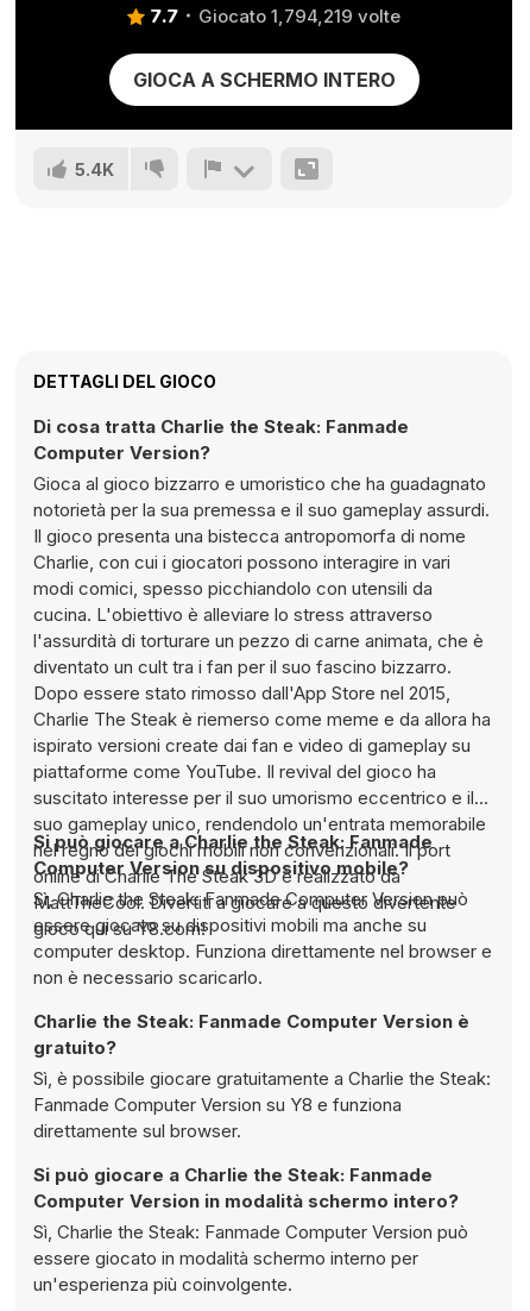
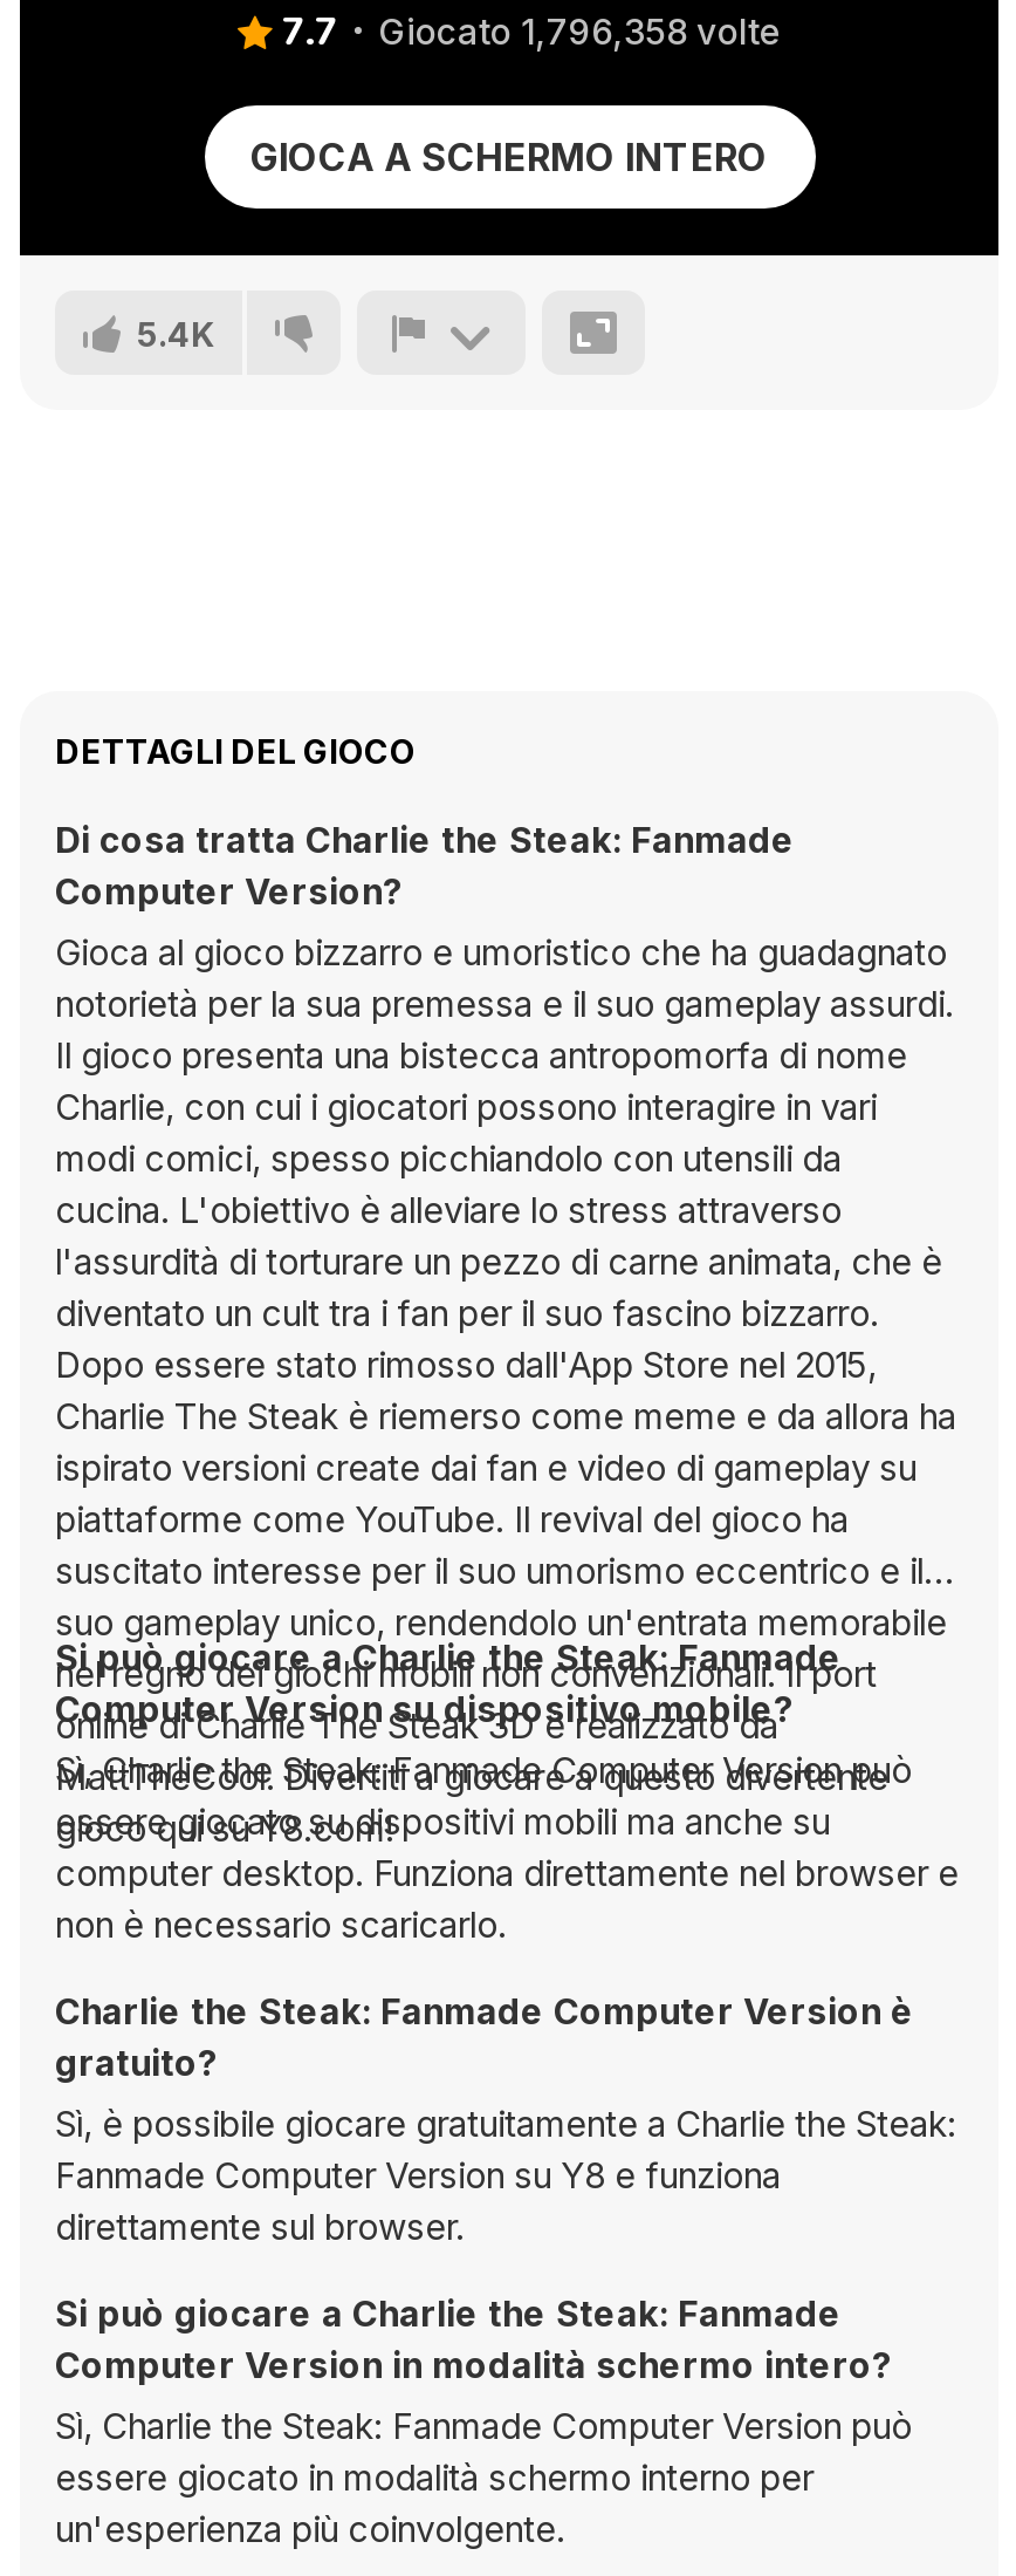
- Giocato 1,794,219 volte
+ Giocato 1,796,358 volte
